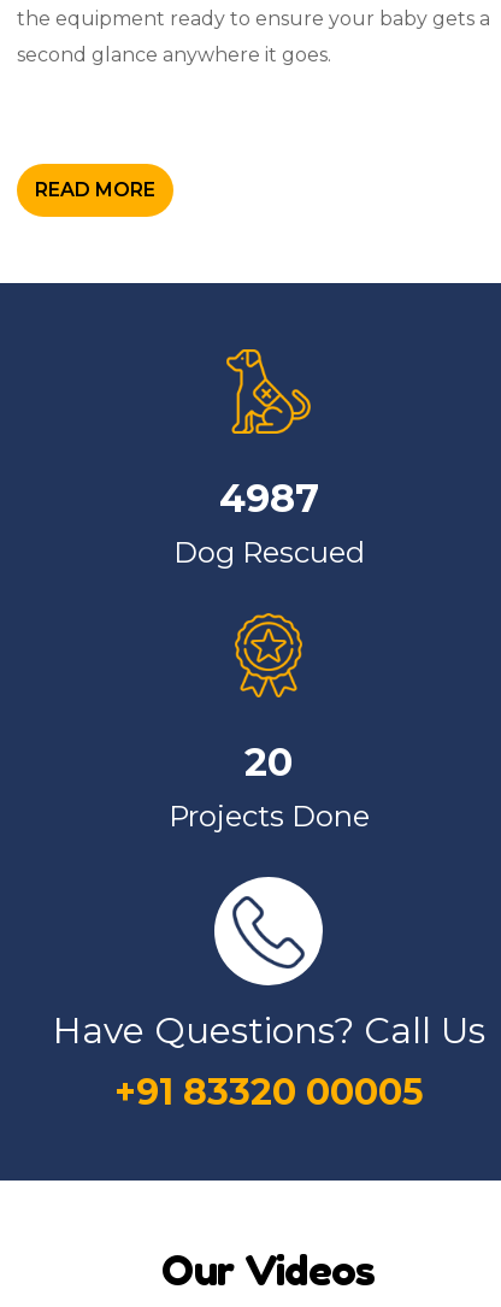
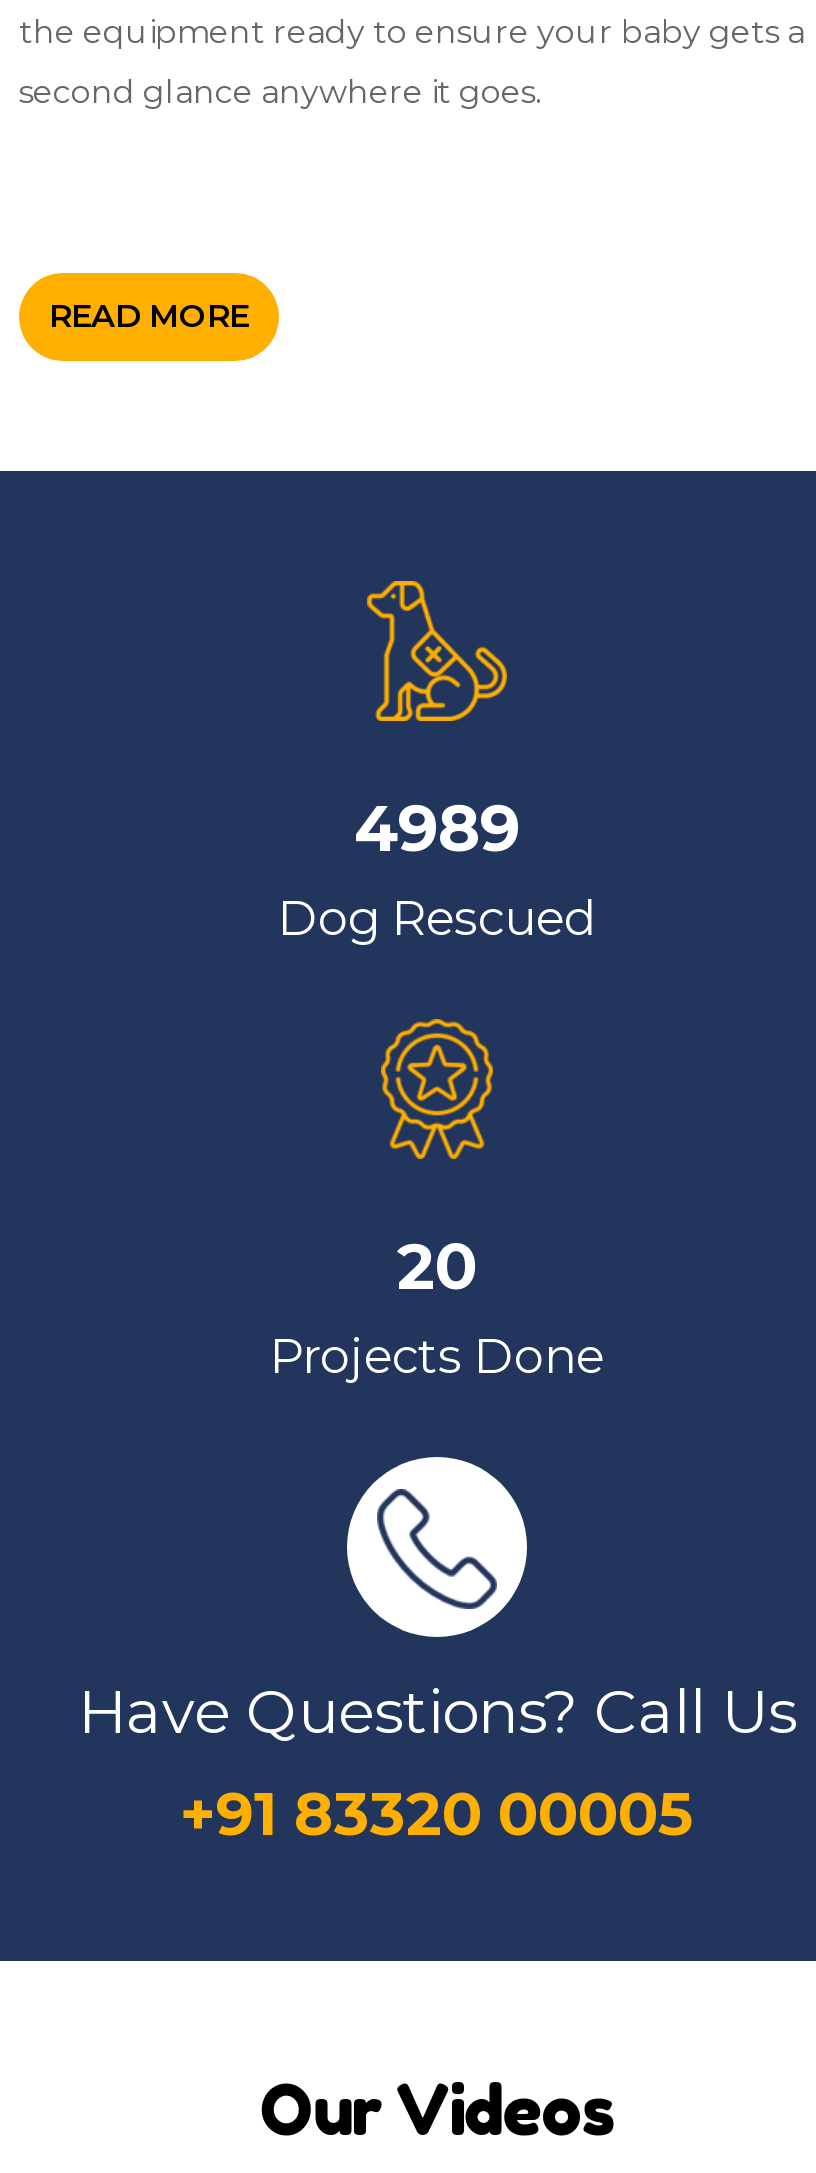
- 4987
+ 4989
